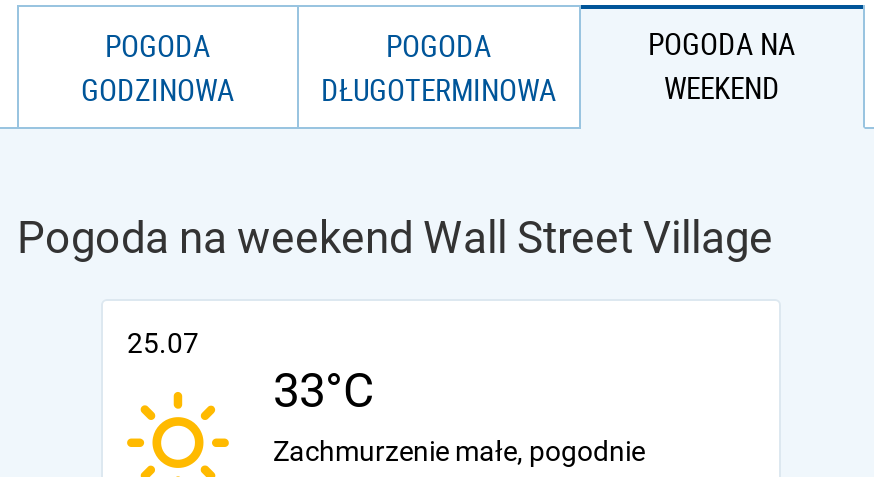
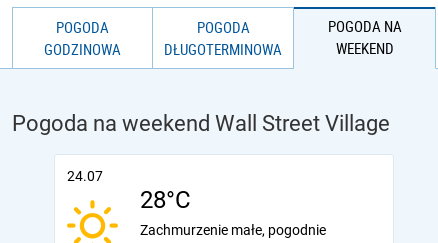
- 25.07
- 33°C
+ 24.07
+ 28°C
